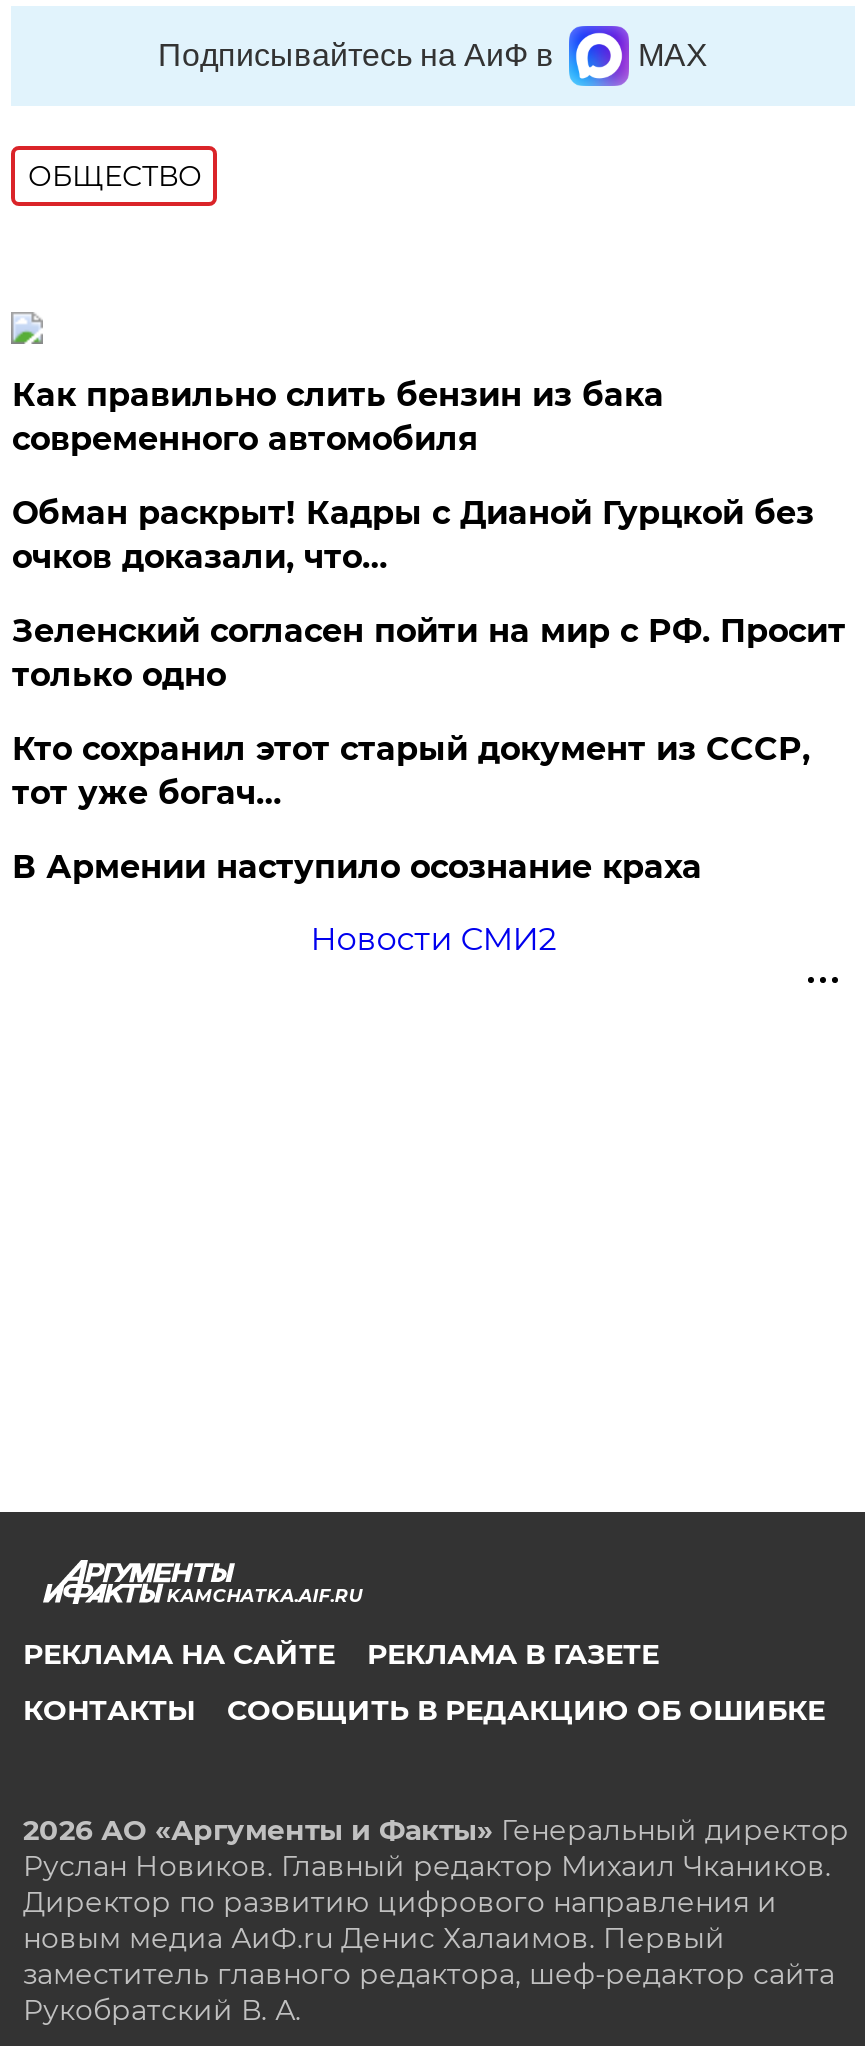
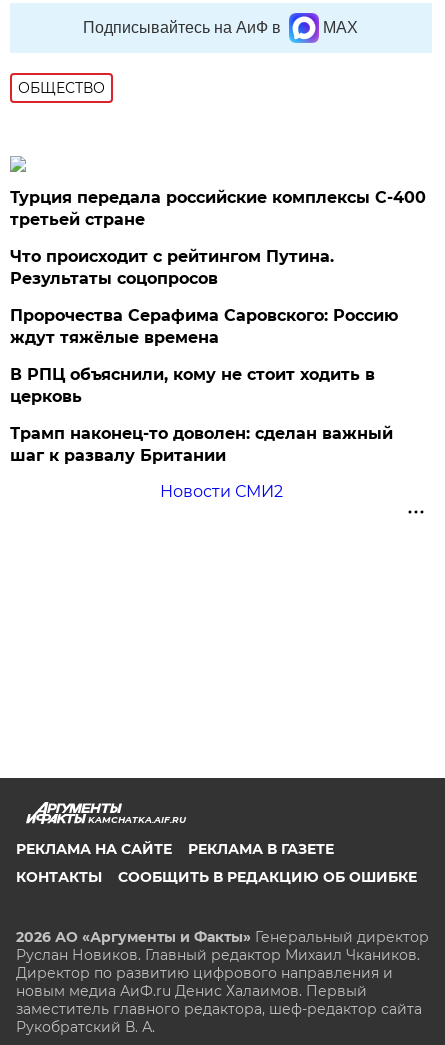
- Как правильно слить бензин из бака
- современного автомобиля
+ Турция передала российские комплексы С-400
+ третьей стране

- Обман раскрыт! Кадры с Дианой Гурцкой без
- очков доказали, что…
+ Что происходит с рейтингом Путина.
+ Результаты соцопросов

- Зеленский согласен пойти на мир с РФ. Просит
- только одно
+ Пророчества Серафима Саровского: Россию
+ ждут тяжёлые времена

- Кто сохранил этот старый документ из СССР,
- тот уже богач…
+ В РПЦ объяснили, кому не стоит ходить в
+ церковь

- В Армении наступило осознание краха
+ Трамп наконец-то доволен: сделан важный
+ шаг к развалу Британии
